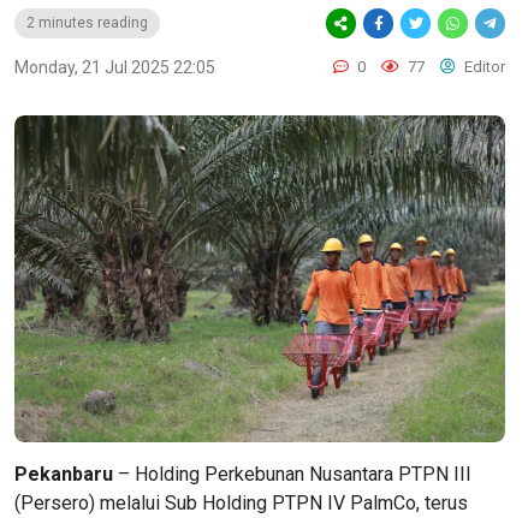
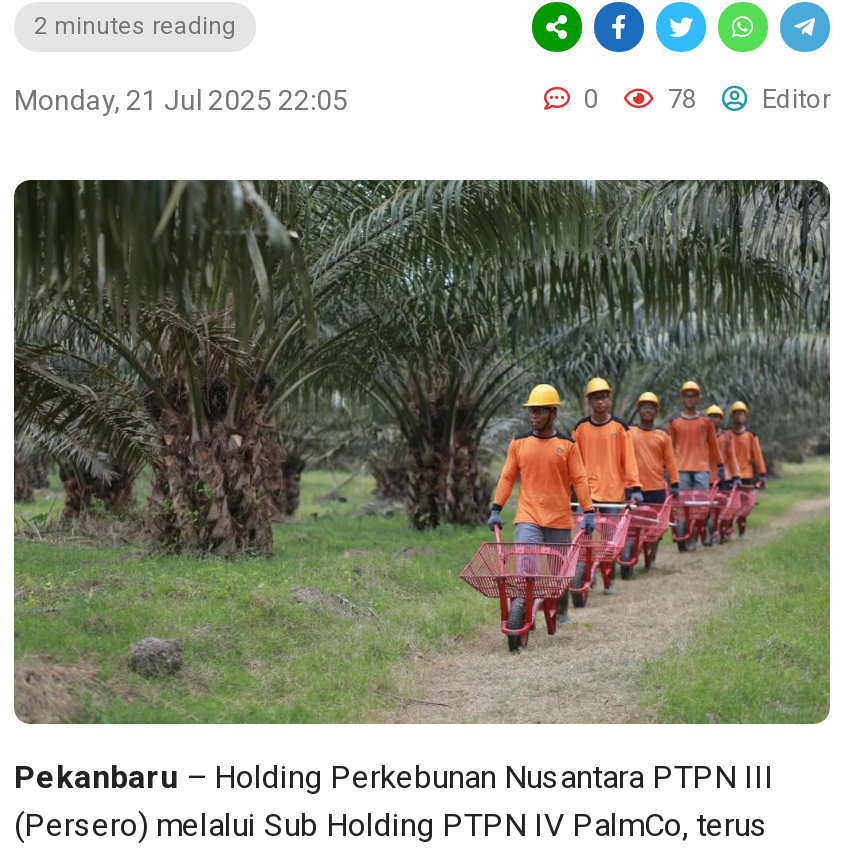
- 0 77 Editor
+ 0 78 Editor
